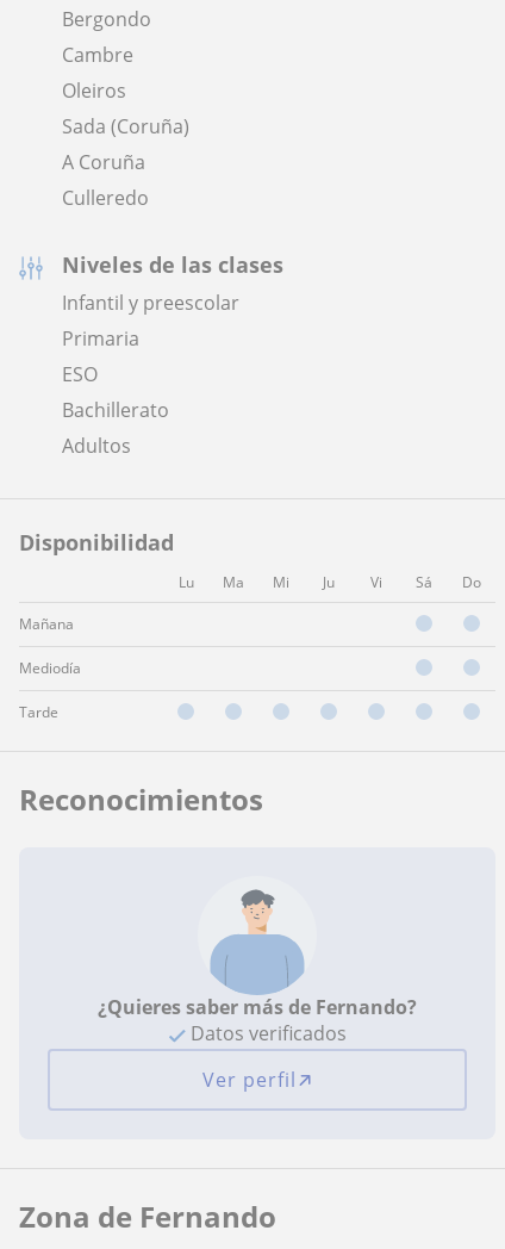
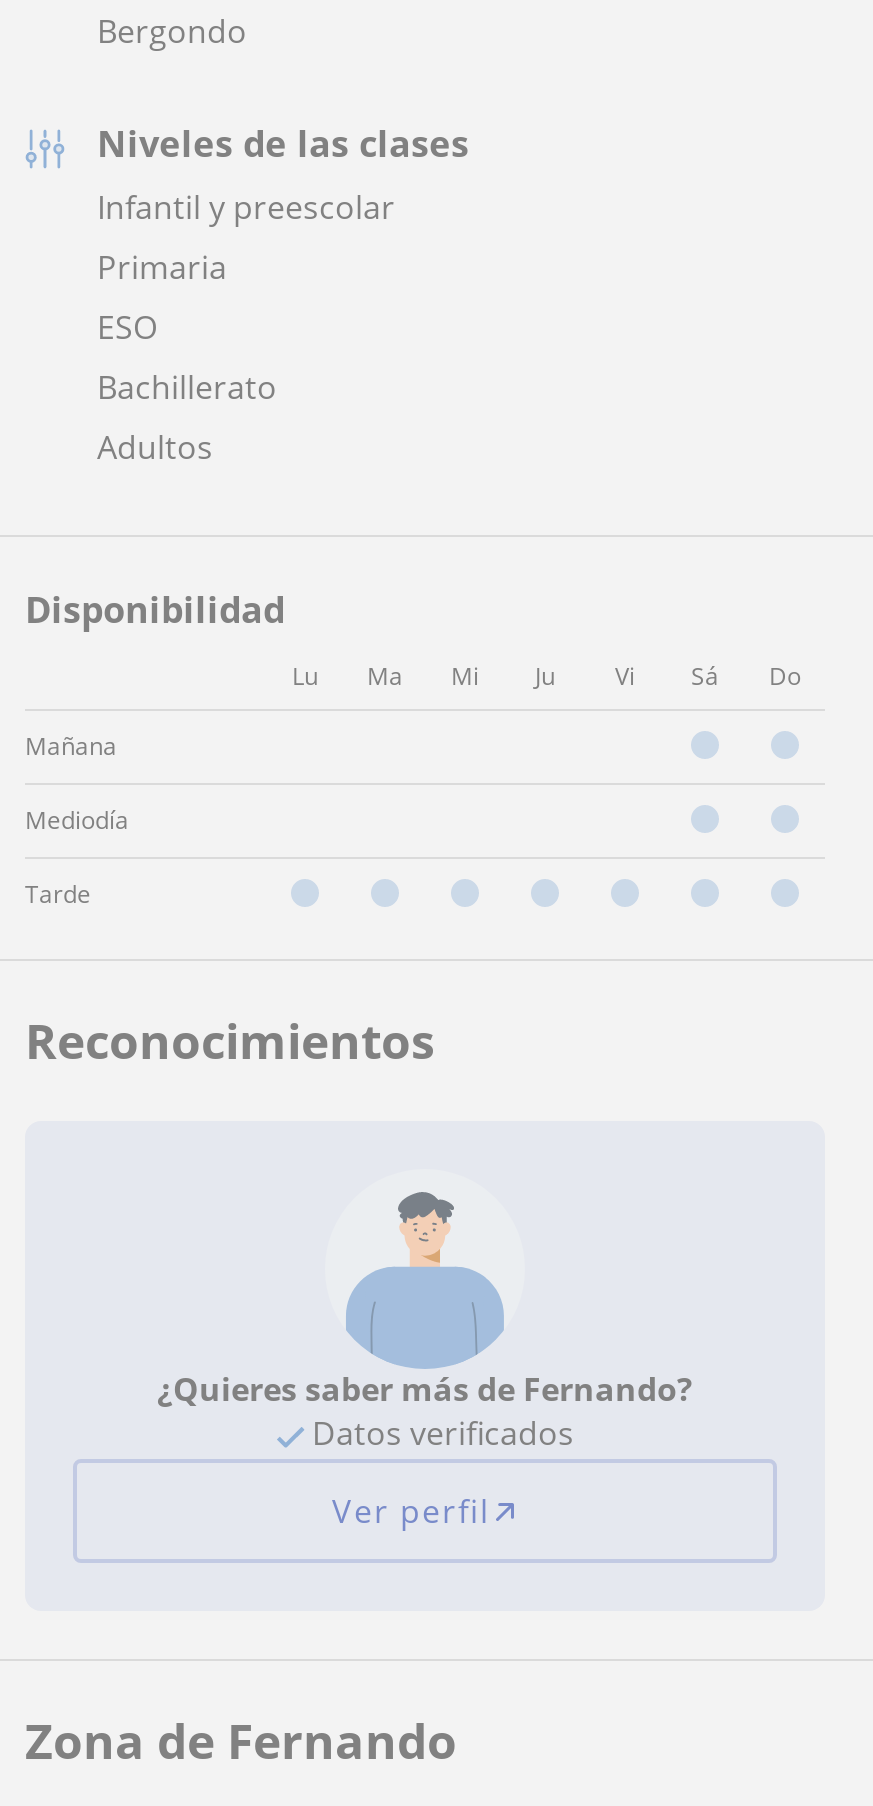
- Cambre
- Oleiros
- Sada (Coruña)
- A Coruña
- Culleredo
